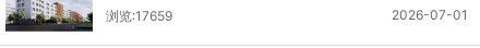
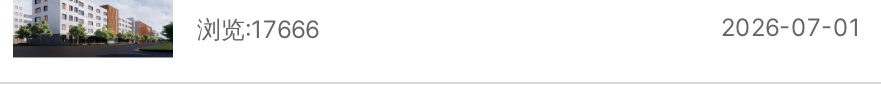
- 浏览:17659
+ 浏览:17666
